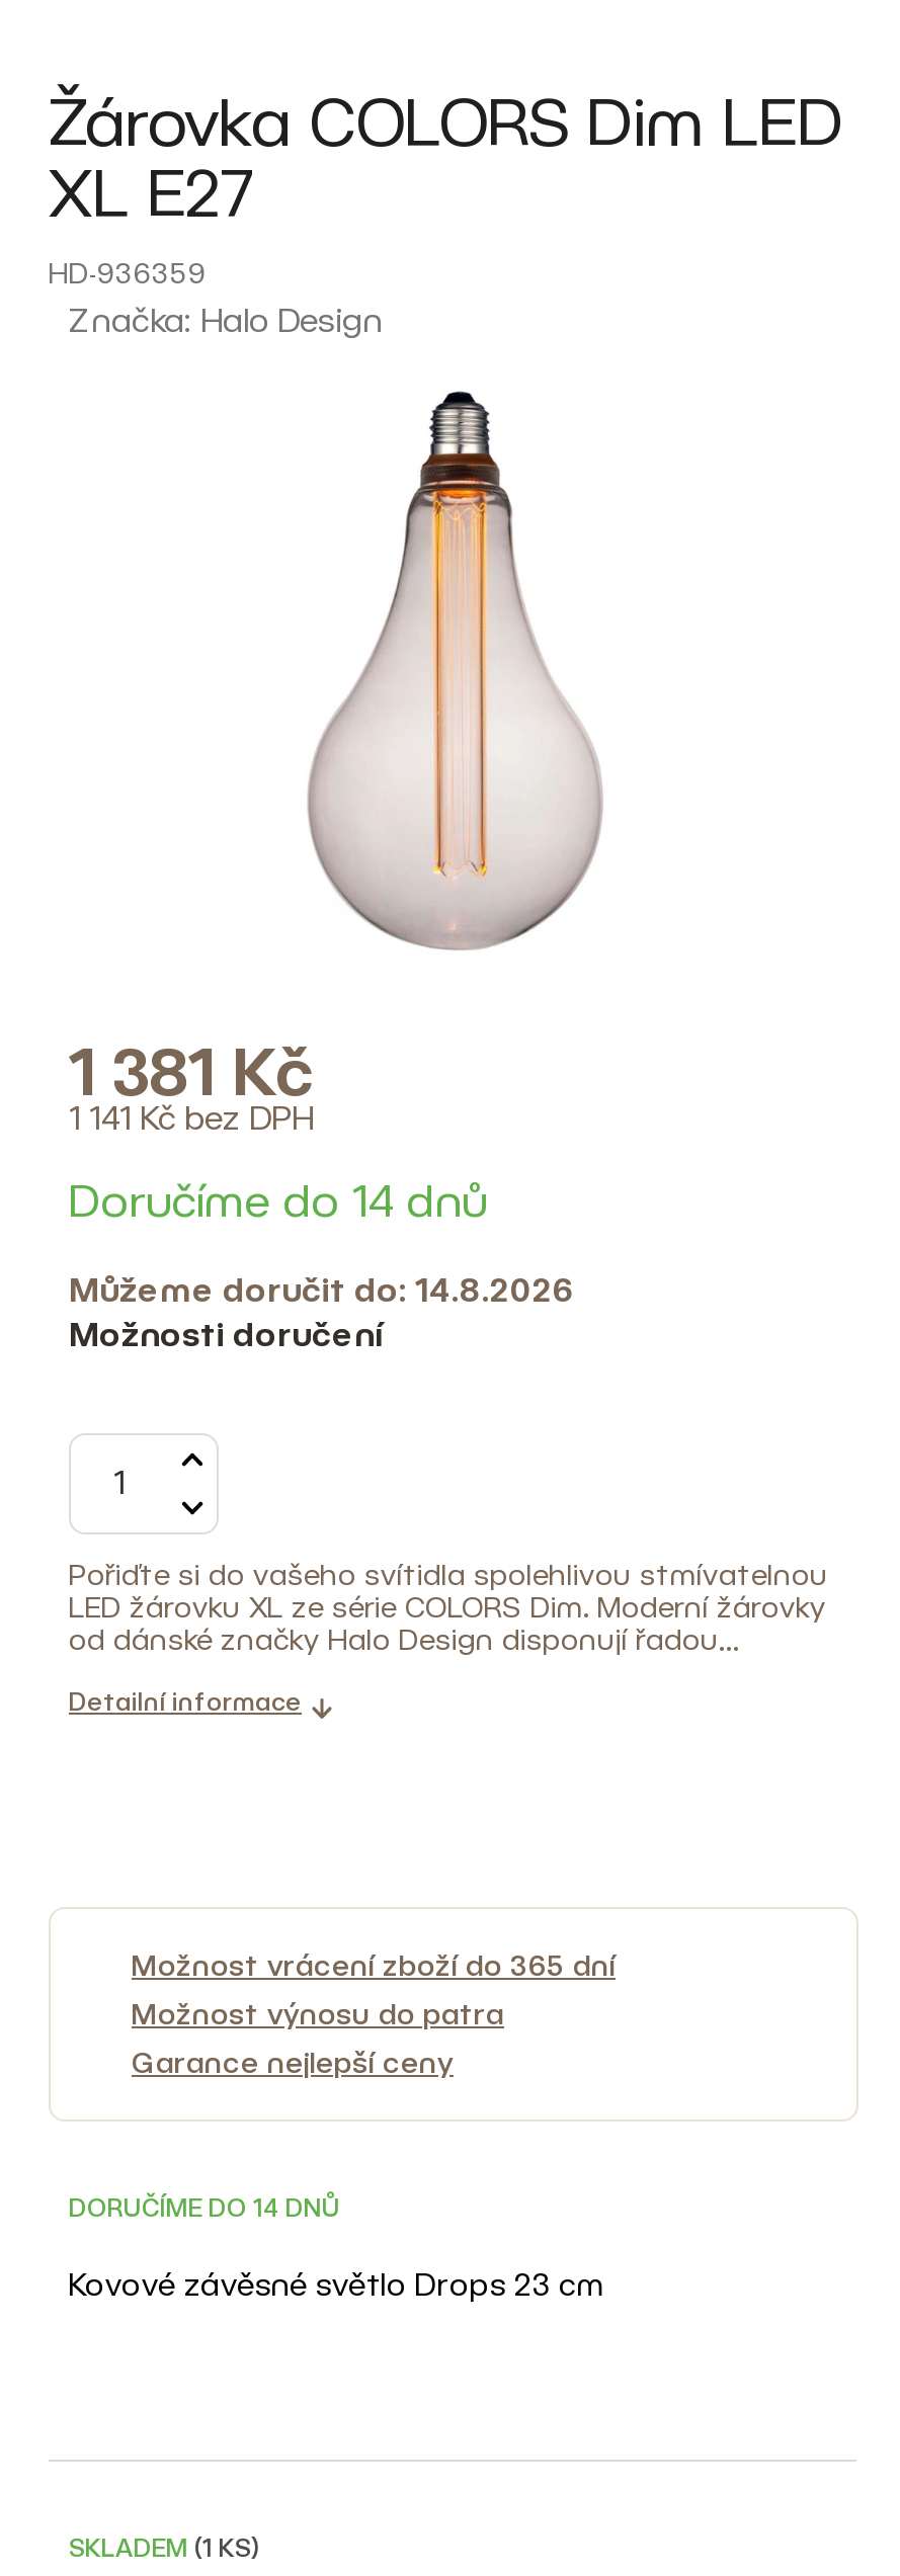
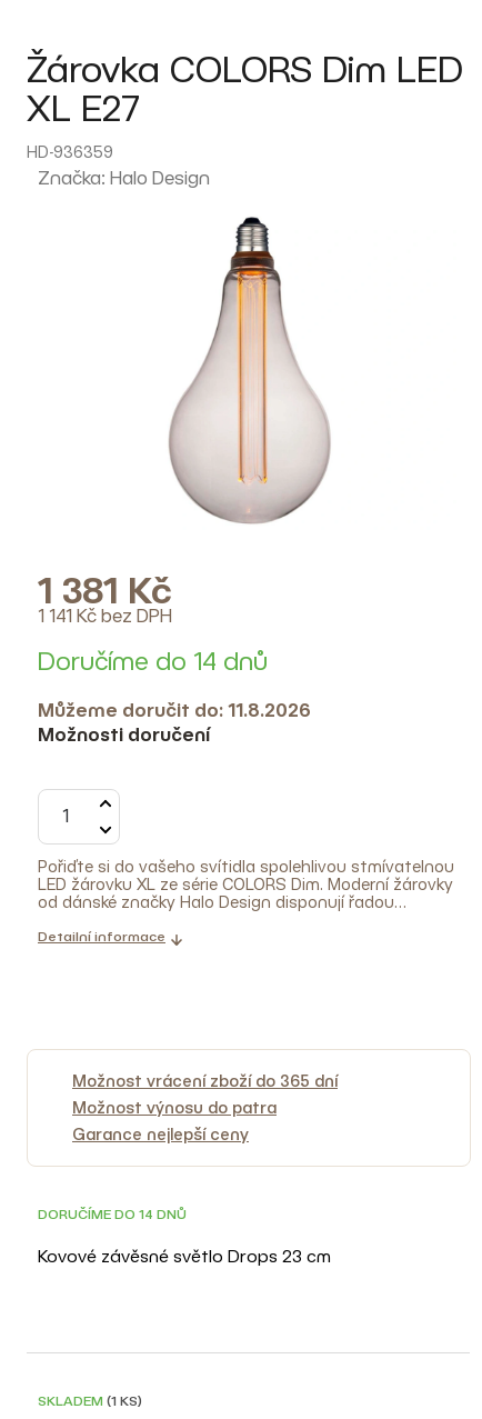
- Můžeme doručit do: 14.8.2026
+ Můžeme doručit do: 11.8.2026
